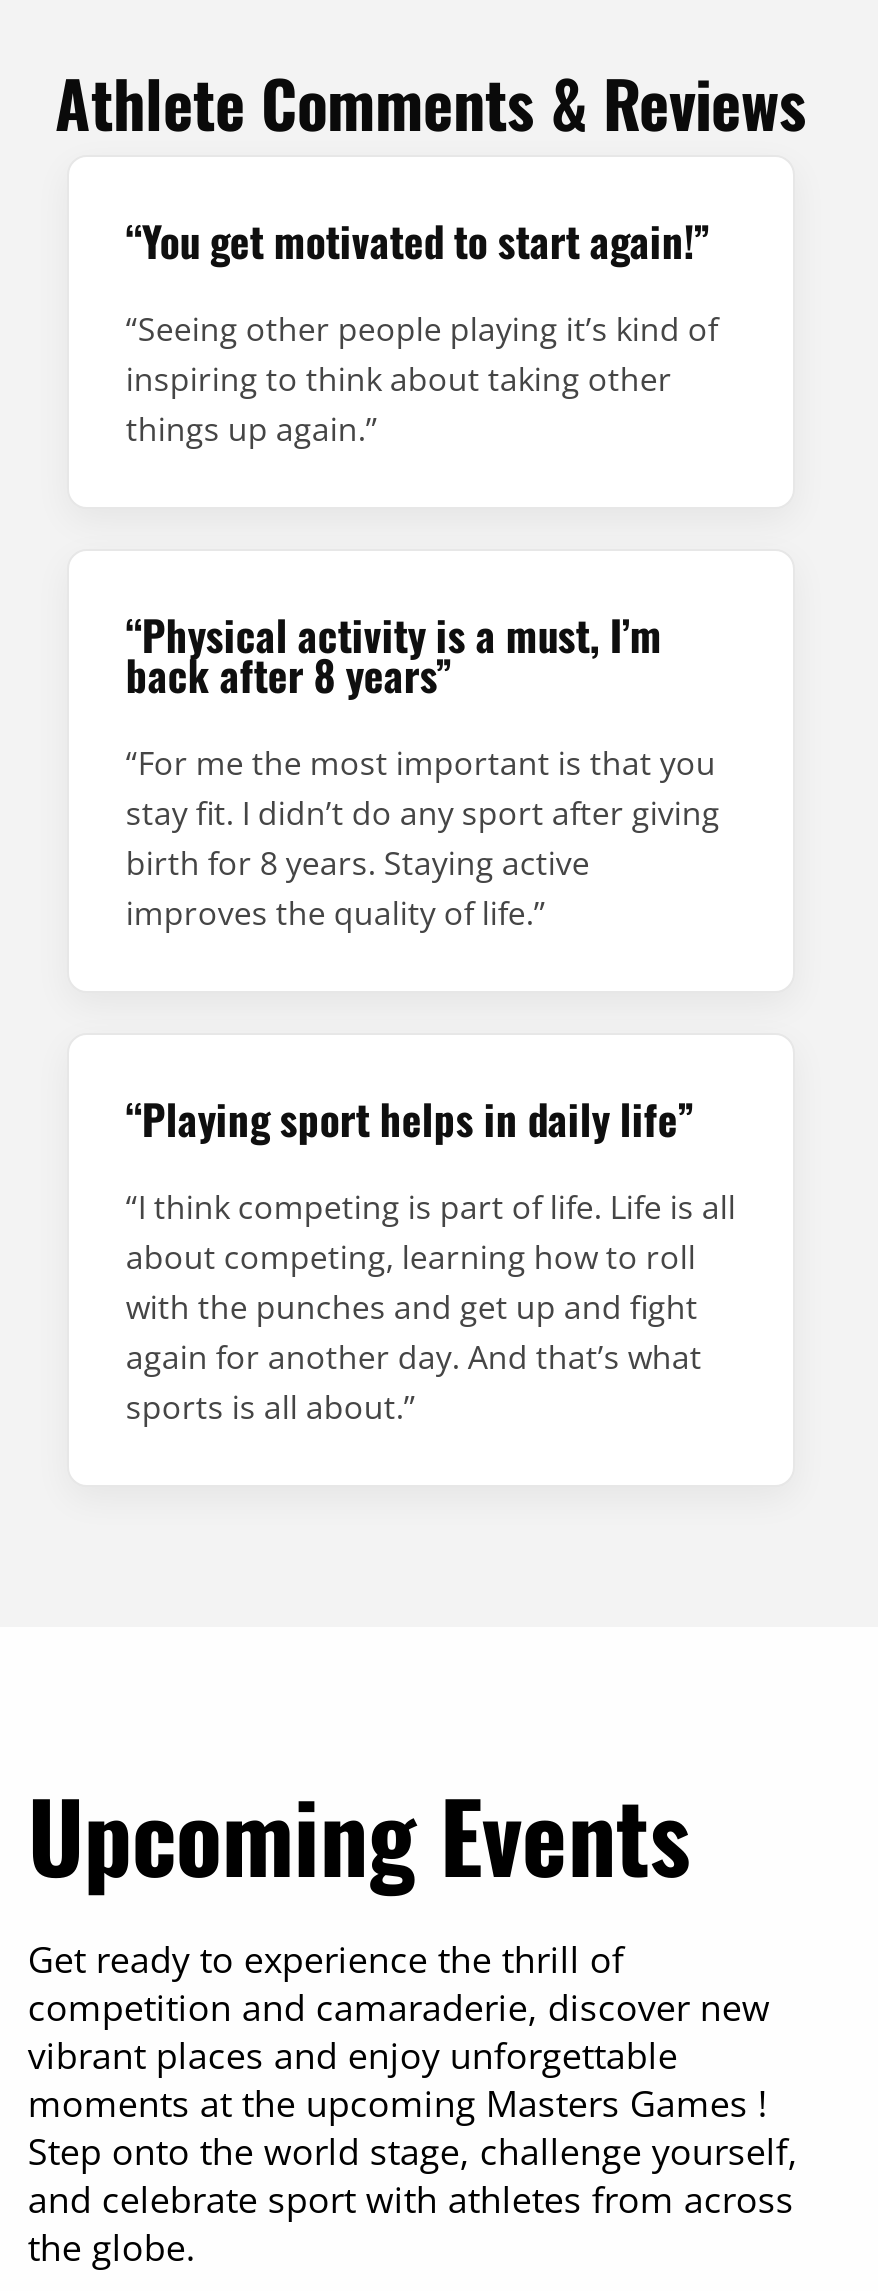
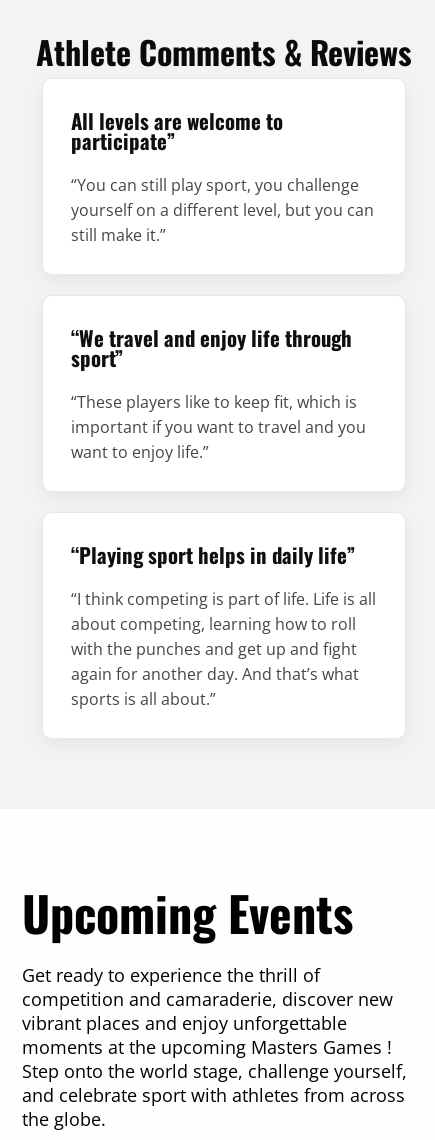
- “You get motivated to start again!”
+ All levels are welcome to
+ participate”

- “Seeing other people playing it’s kind of
- inspiring to think about taking other
- things up again.”
+ “You can still play sport, you challenge
+ yourself on a different level, but you can
+ still make it.”

- “Physical activity is a must, I’m
- back after 8 years”
+ “We travel and enjoy life through
+ sport”

- “For me the most important is that you
- stay fit. I didn’t do any sport after giving
- birth for 8 years. Staying active
- improves the quality of life.”
+ “These players like to keep fit, which is
+ important if you want to travel and you
+ want to enjoy life.”
